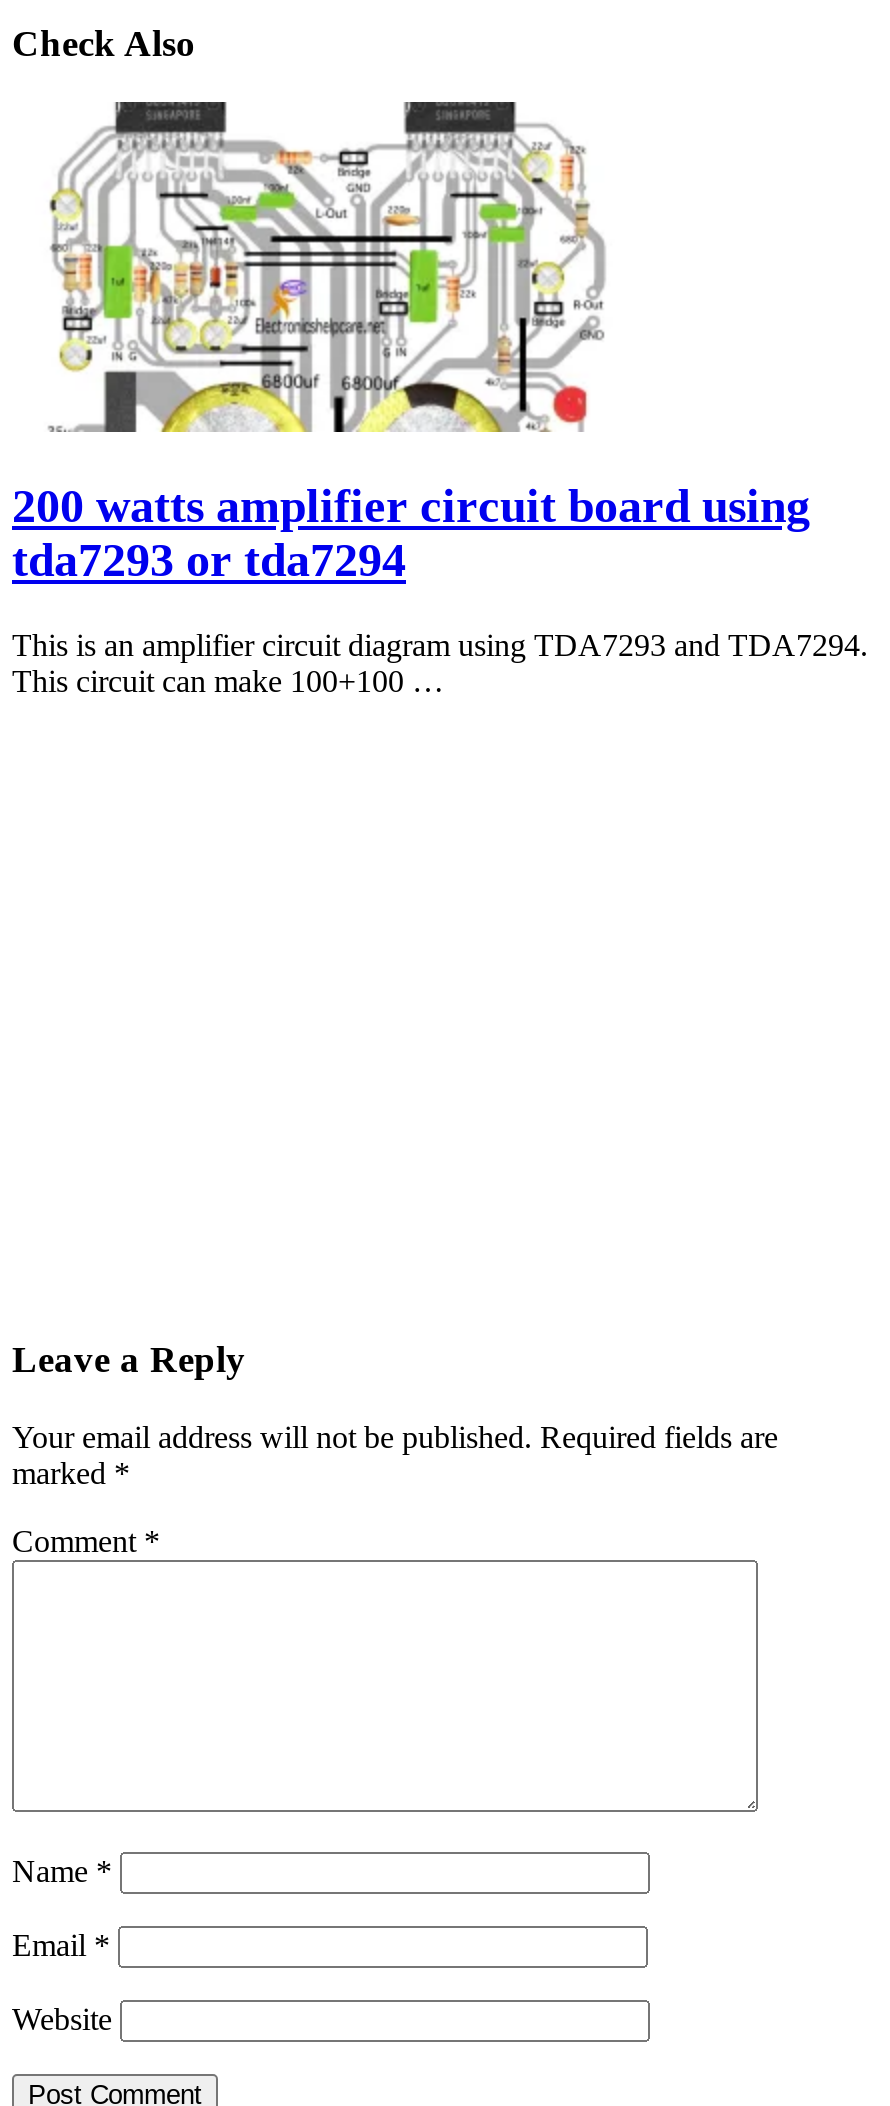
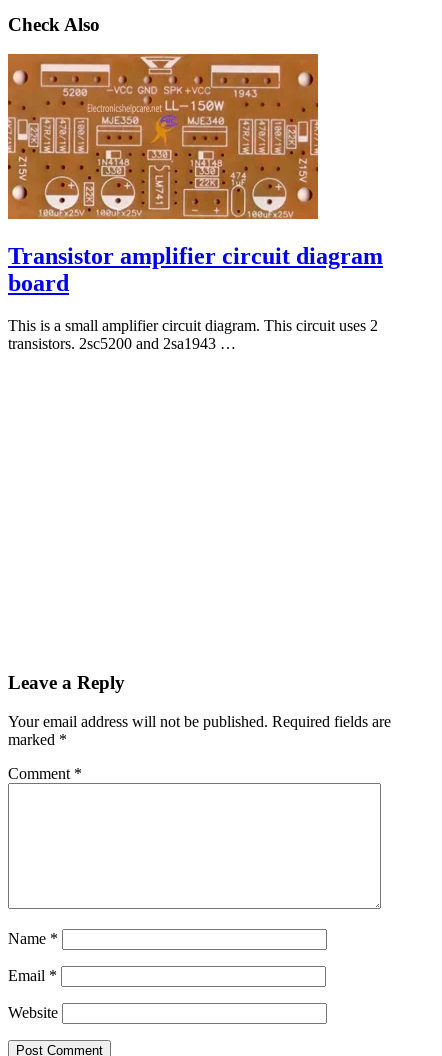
- [image]
- 200 watts amplifier circuit board using
- tda7293 or tda7294
+ [image]
+ Transistor amplifier circuit diagram
+ board

- This is an amplifier circuit diagram using TDA7293 and TDA7294.
- This circuit can make 100+100 …
+ This is a small amplifier circuit diagram. This circuit uses 2
+ transistors. 2sc5200 and 2sa1943 …
